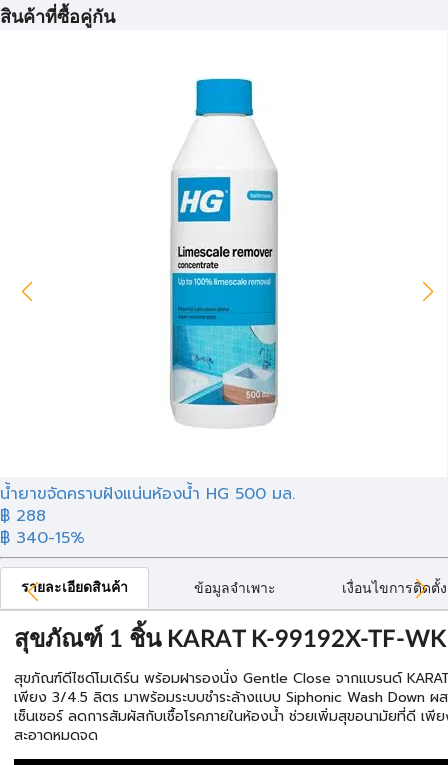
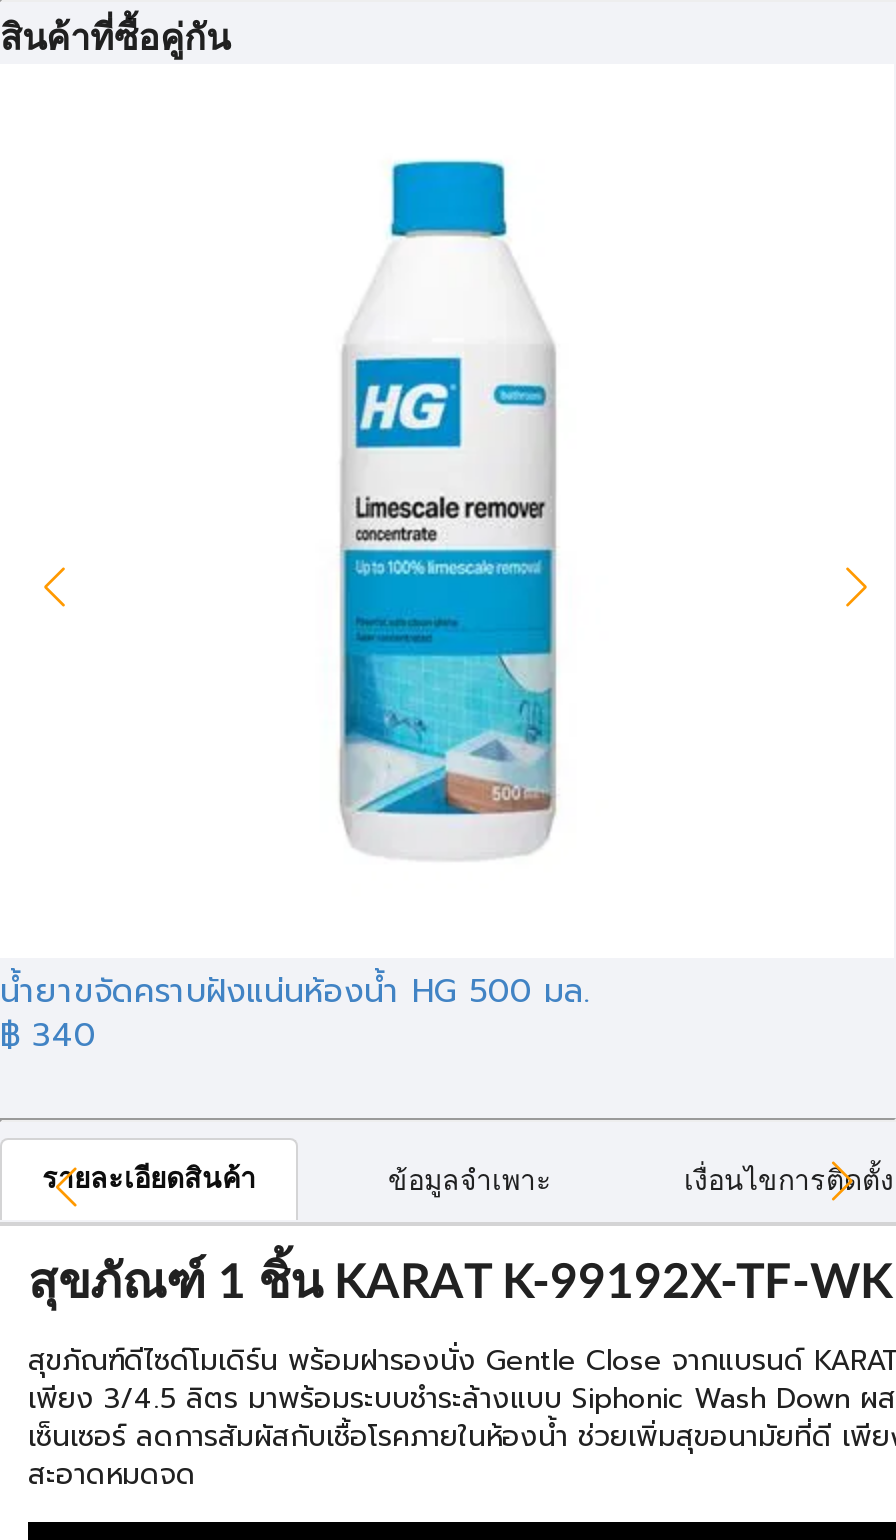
- ฿ 288
- ฿ 340-15%
+ ฿ 340
